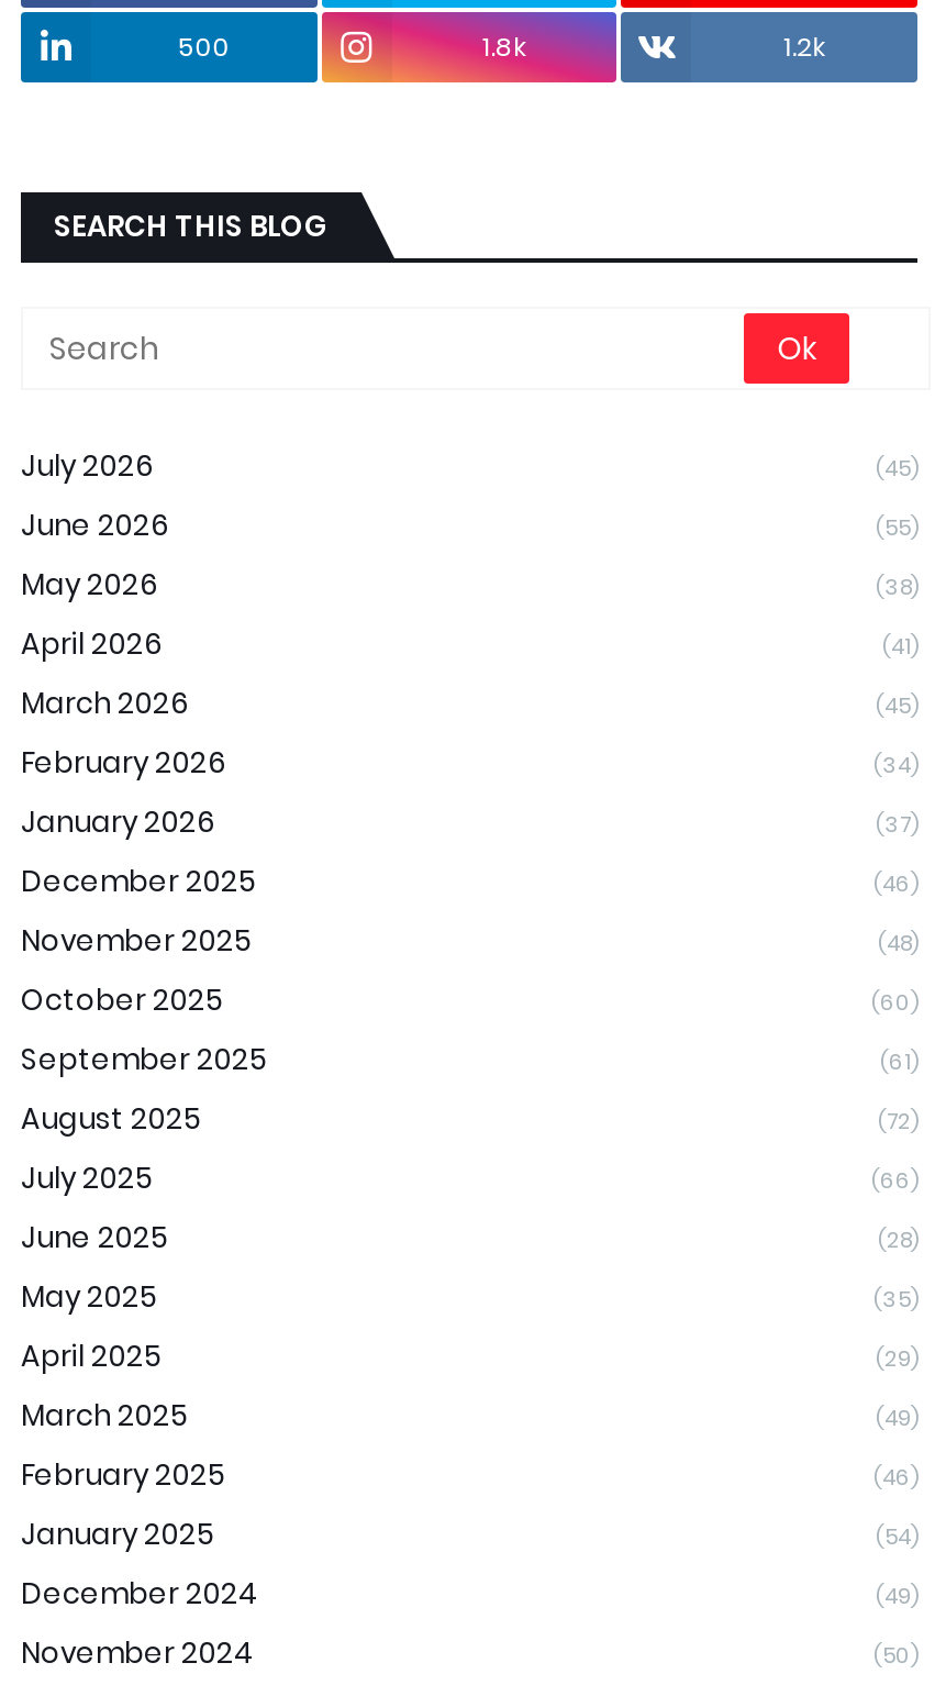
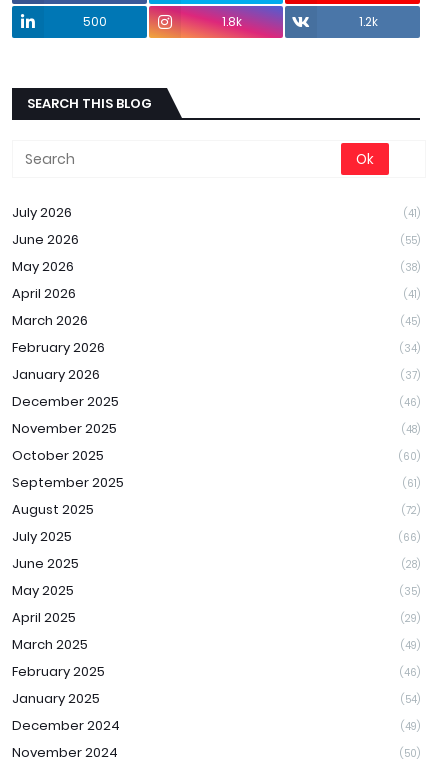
- (45)
+ (41)
